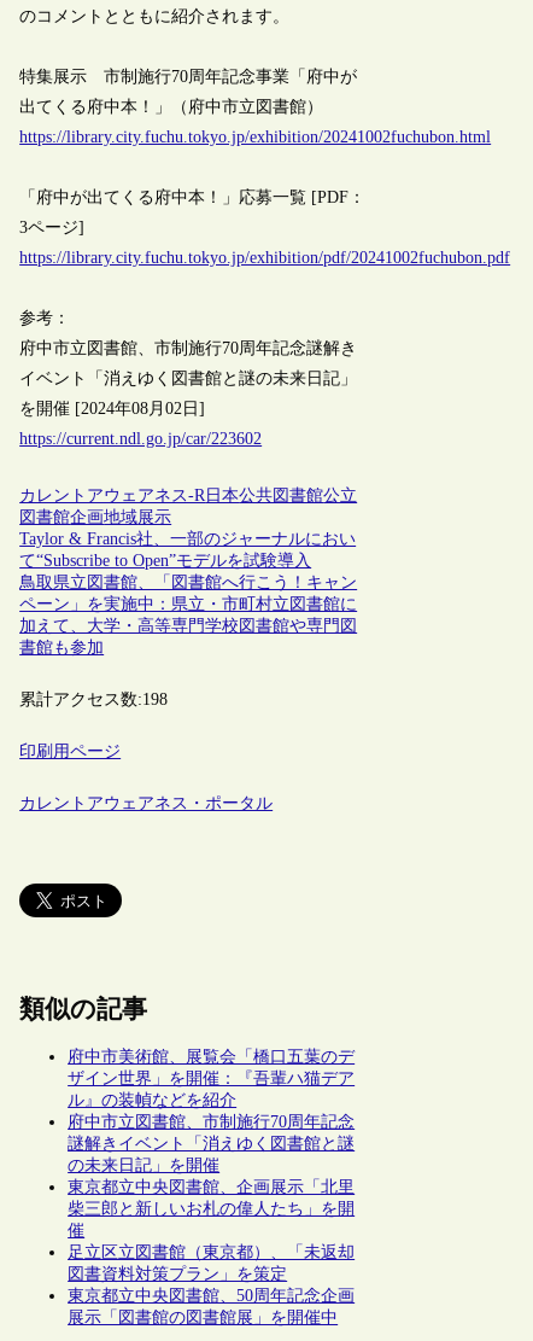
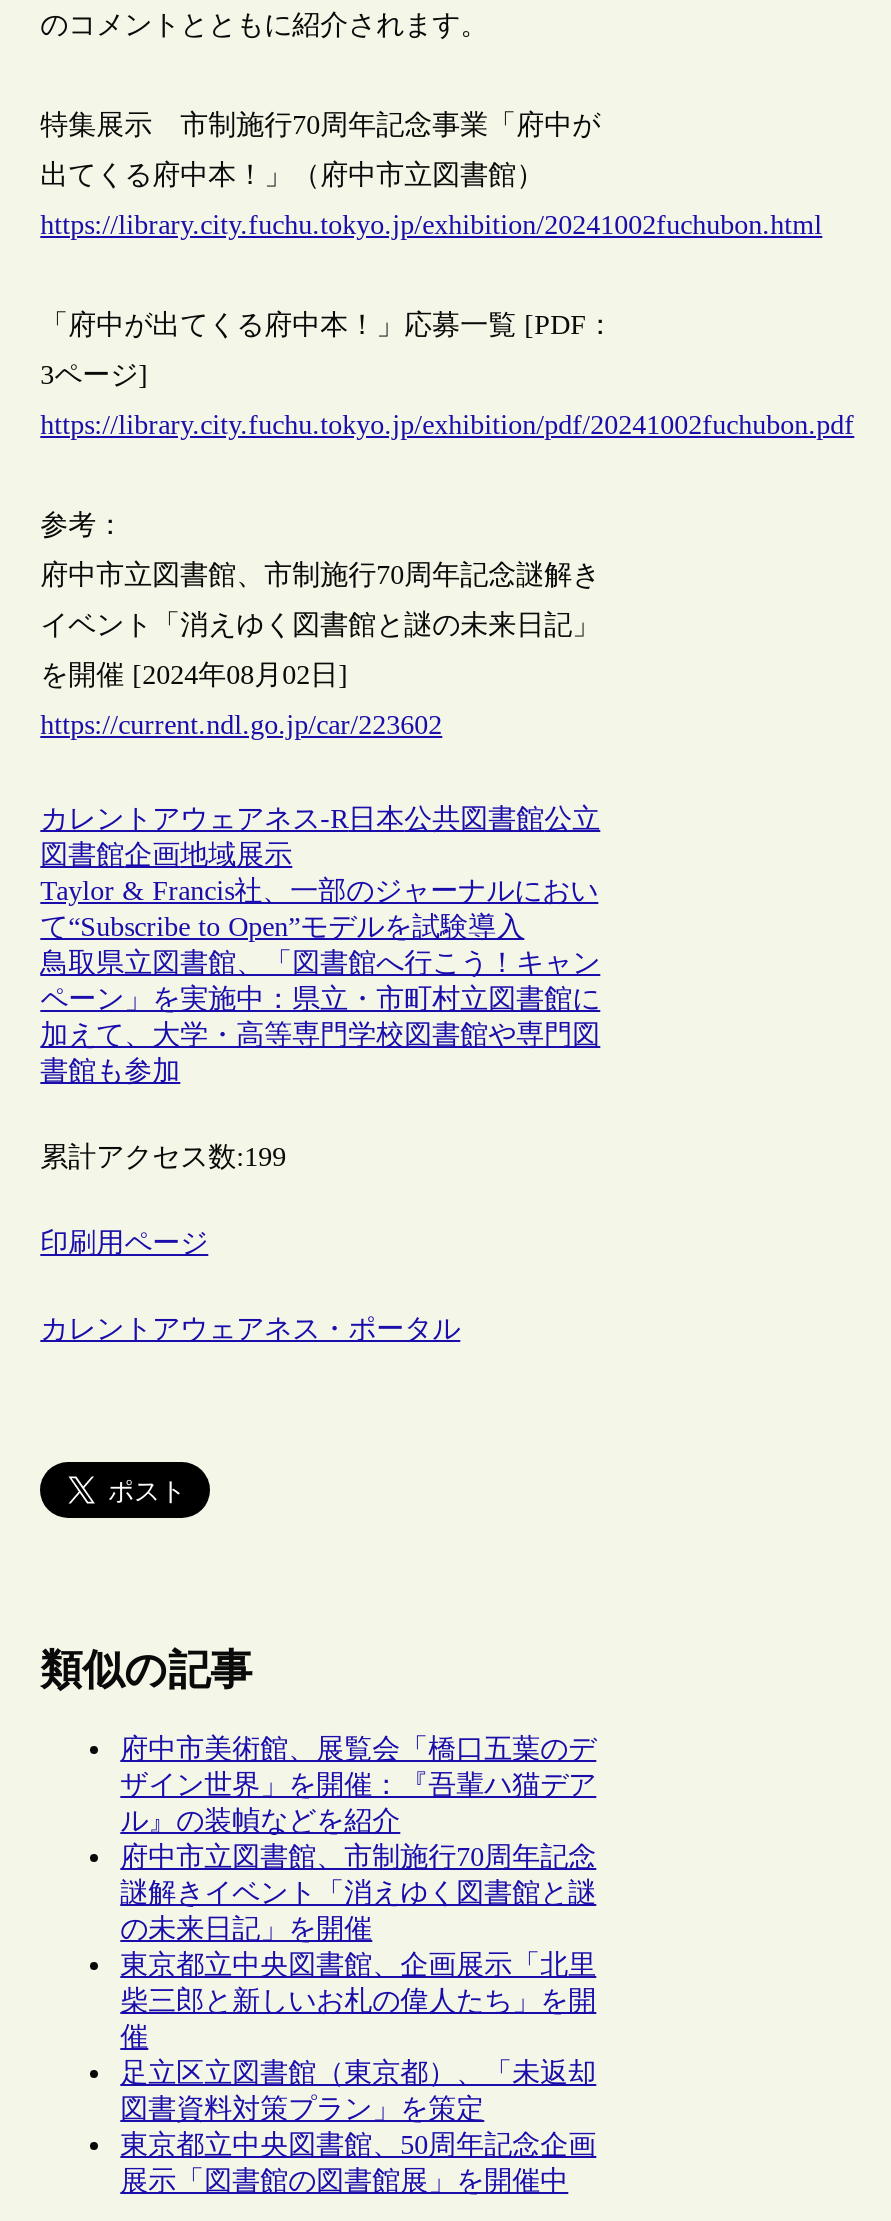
- 累計アクセス数:198
+ 累計アクセス数:199
